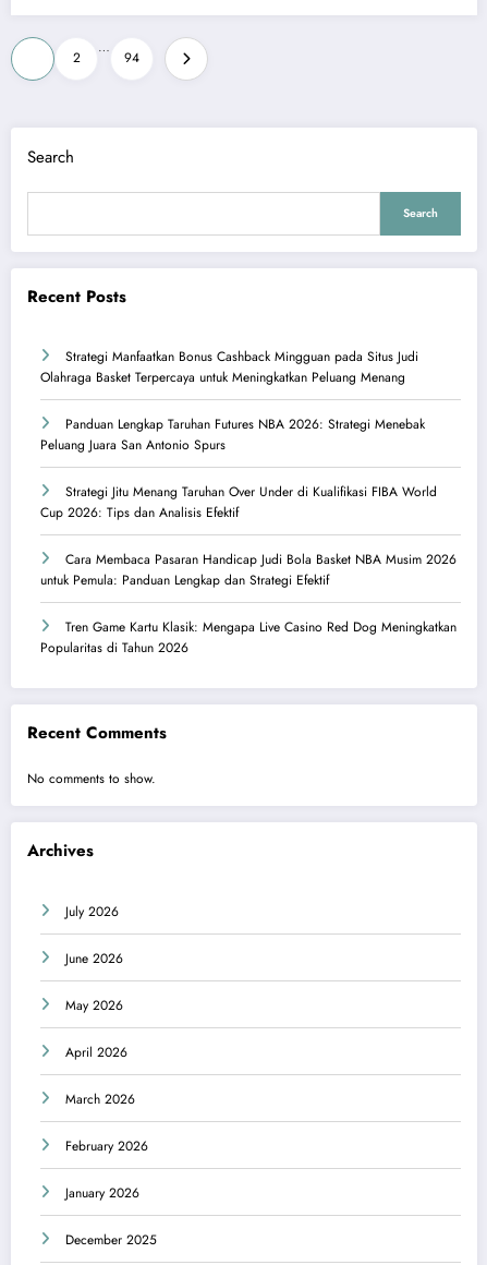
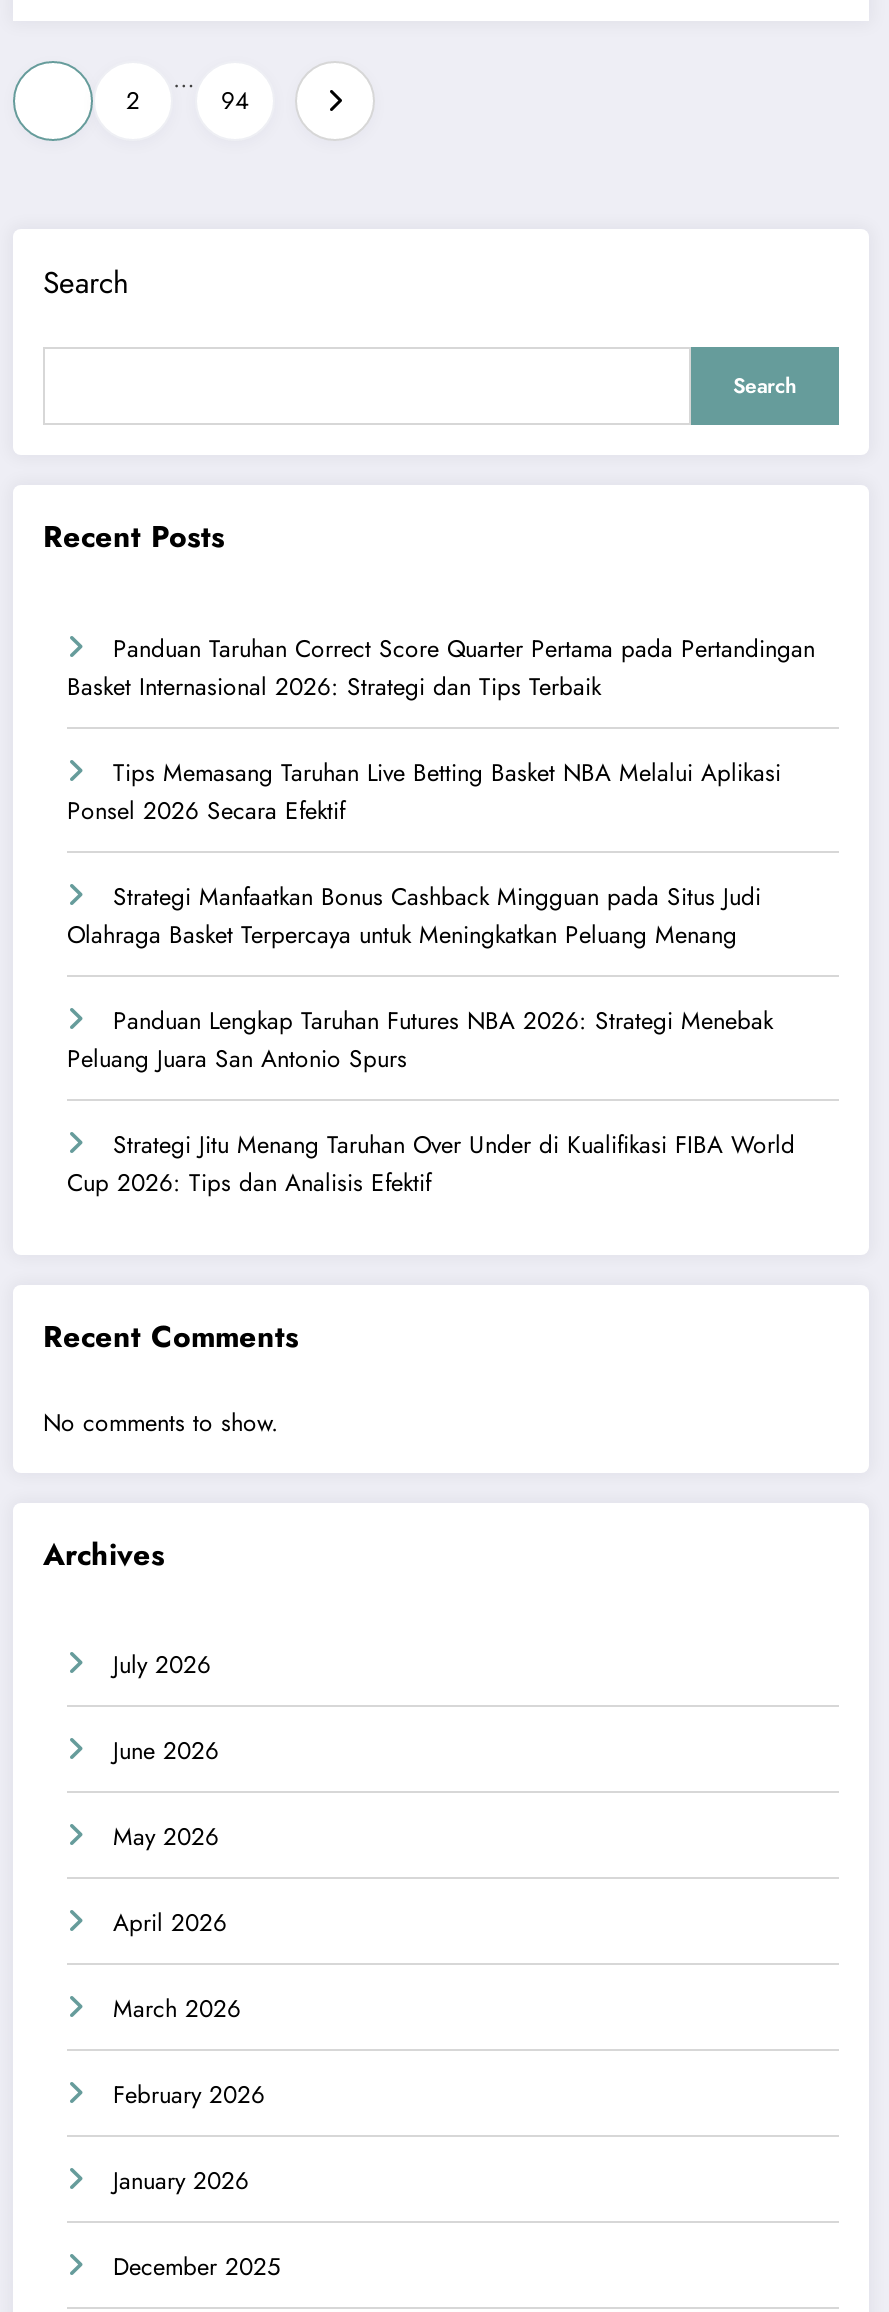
+ Panduan Taruhan Correct Score Quarter Pertama pada Pertandingan
+ Basket Internasional 2026: Strategi dan Tips Terbaik
+ Tips Memasang Taruhan Live Betting Basket NBA Melalui Aplikasi
+ Ponsel 2026 Secara Efektif

moved down: Strategi Manfaatkan Bonus Cashback Mingguan pada Situs Judi | Olahraga Basket Terpercaya untuk Meningkatkan Peluang Menang | Panduan Lengkap Taruhan Futures NBA 2026: Strategi Menebak | Peluang Juara San Antonio Spurs | Strategi Jitu Menang Taruhan Over Under di Kualifikasi FIBA World | Cup 2026: Tips dan Analisis Efektif

- Cara Membaca Pasaran Handicap Judi Bola Basket NBA Musim 2026
- untuk Pemula: Panduan Lengkap dan Strategi Efektif
- Tren Game Kartu Klasik: Mengapa Live Casino Red Dog Meningkatkan
- Popularitas di Tahun 2026
